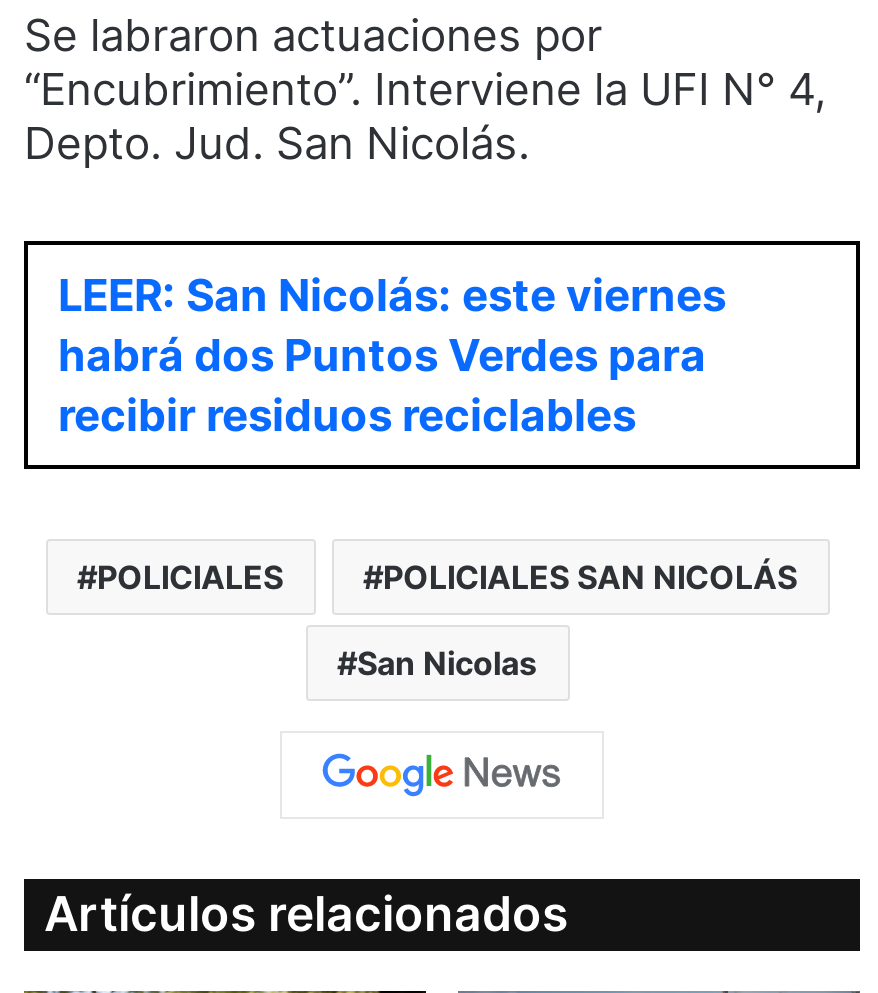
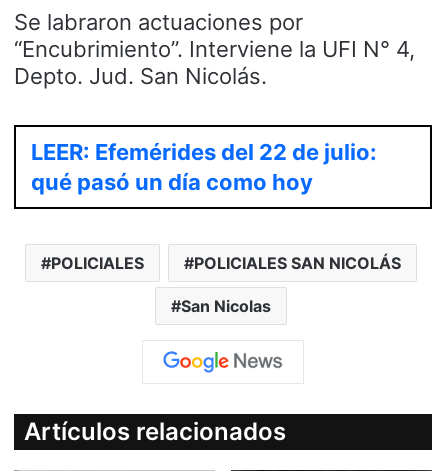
- LEER: San Nicolás: este viernes
- habrá dos Puntos Verdes para
- recibir residuos reciclables
+ LEER: Efemérides del 22 de julio:
+ qué pasó un día como hoy
